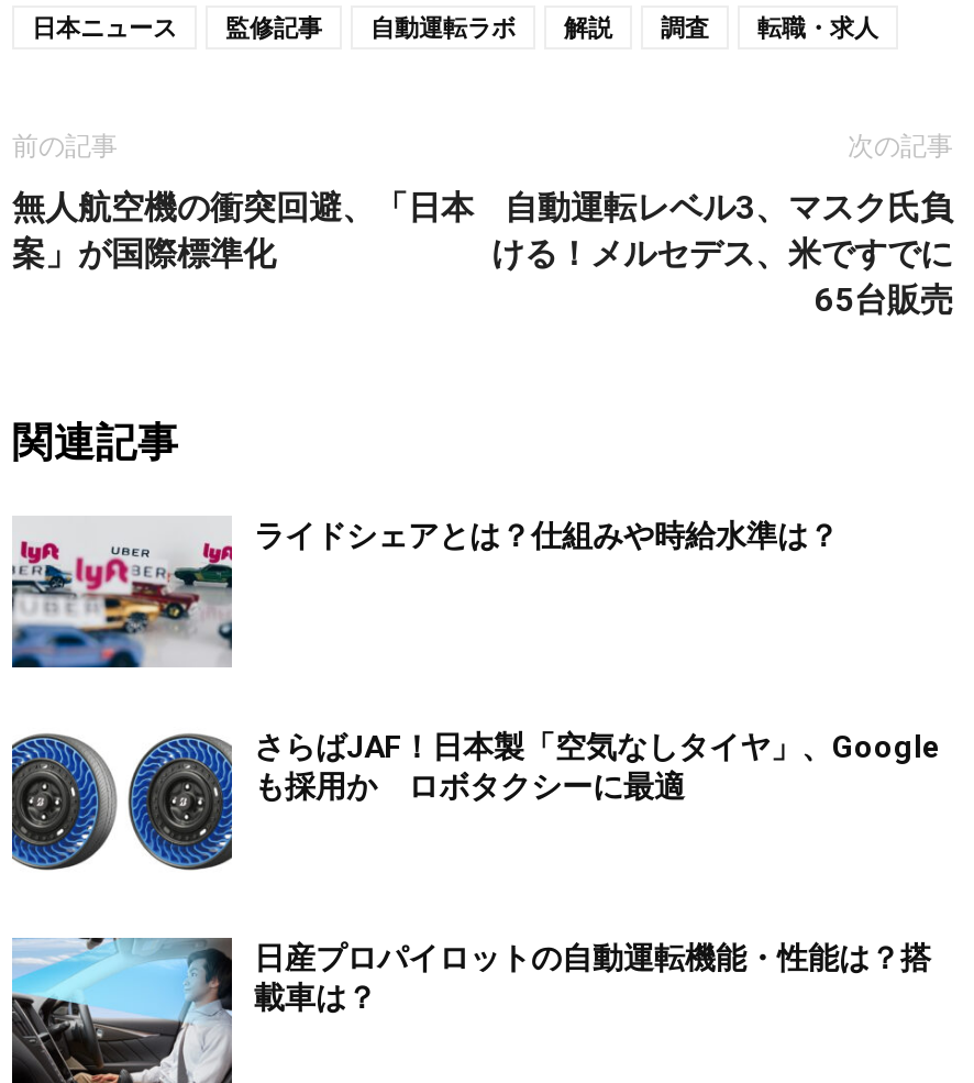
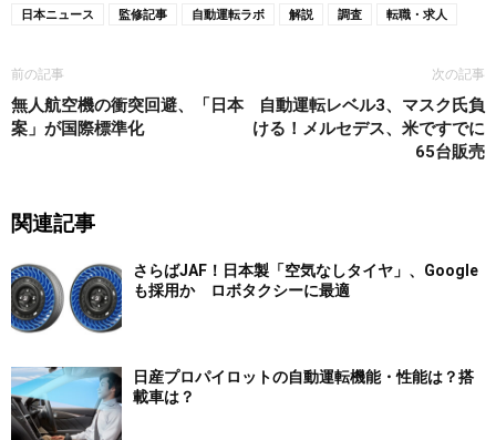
- [image]
- ライドシェアとは？仕組みや時給水準は？
